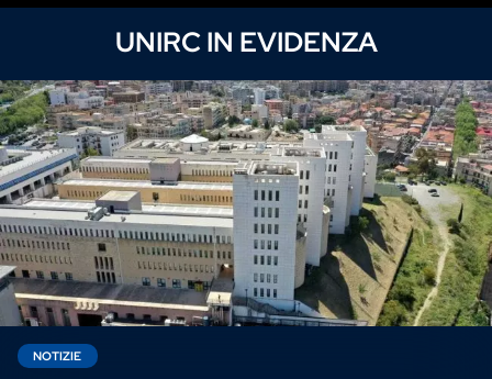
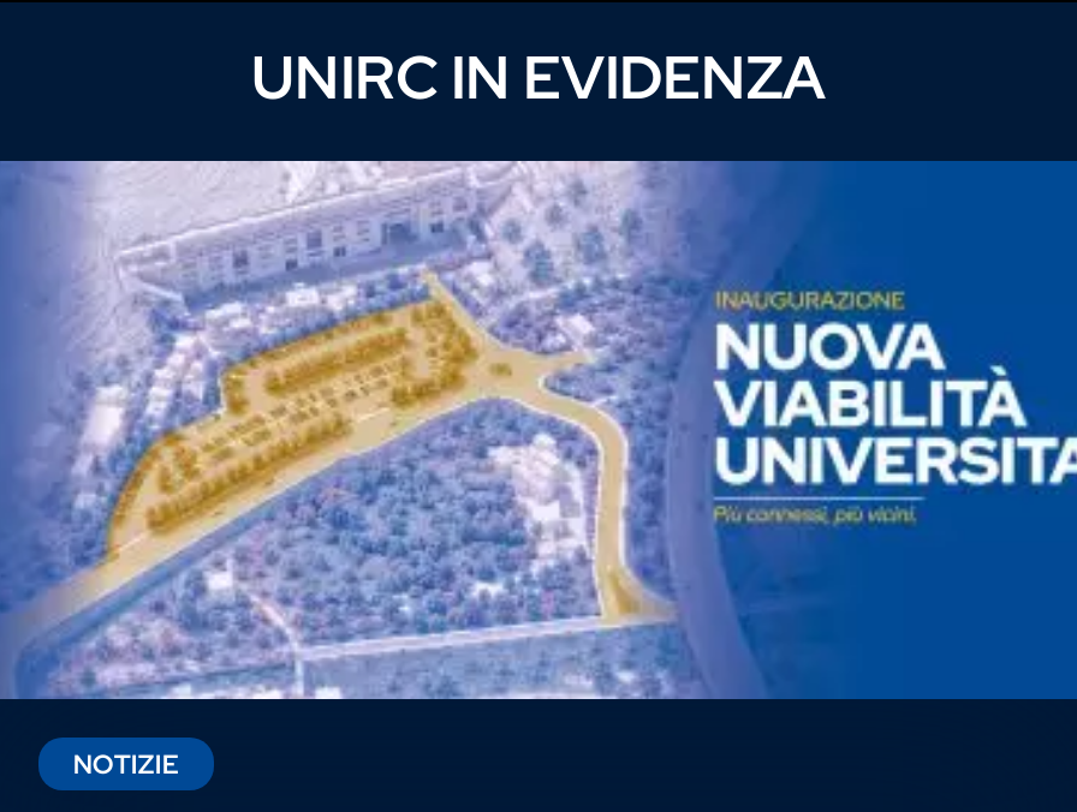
- [image]
+ [image]
